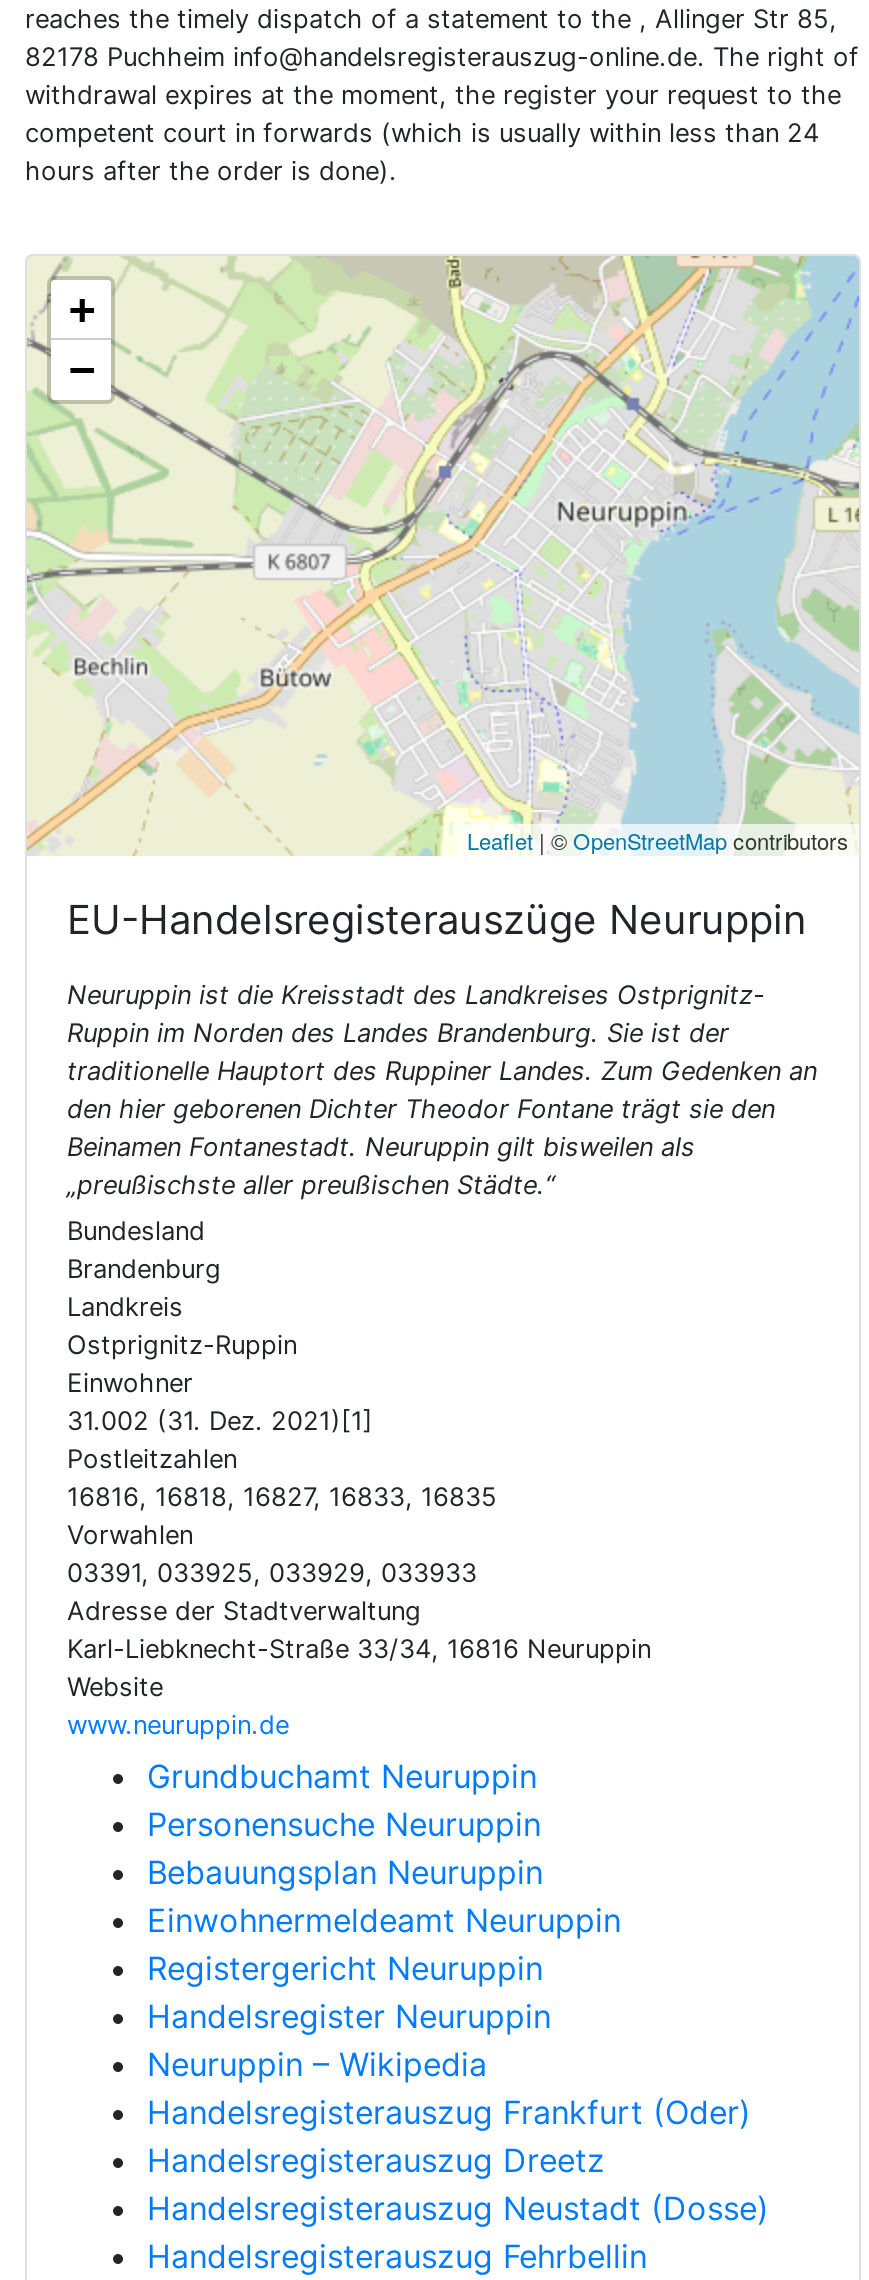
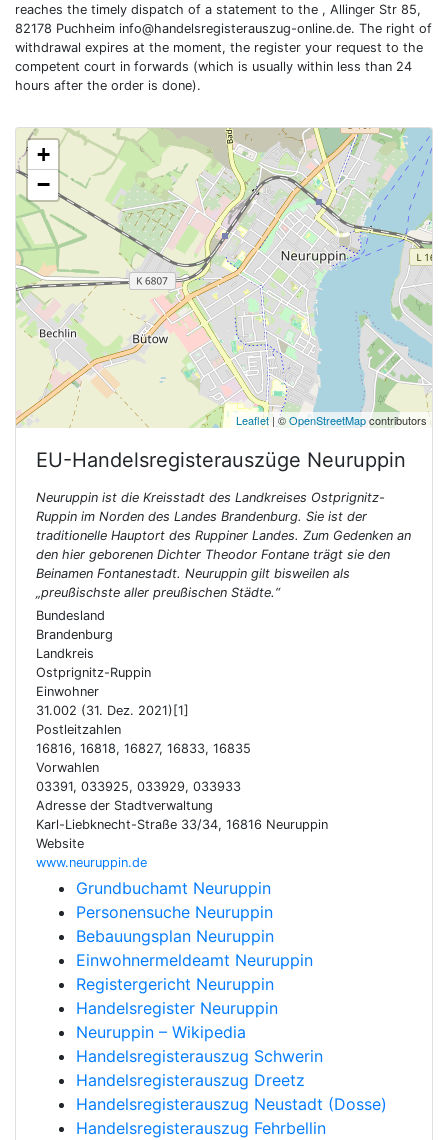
- Handelsregisterauszug Frankfurt (Oder)
+ Handelsregisterauszug Schwerin
